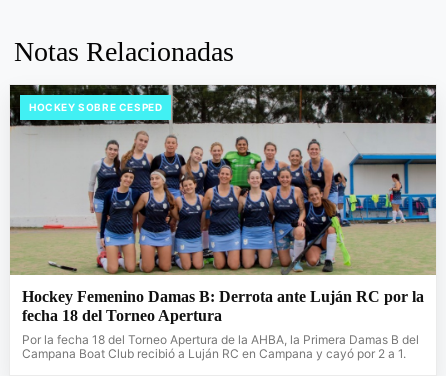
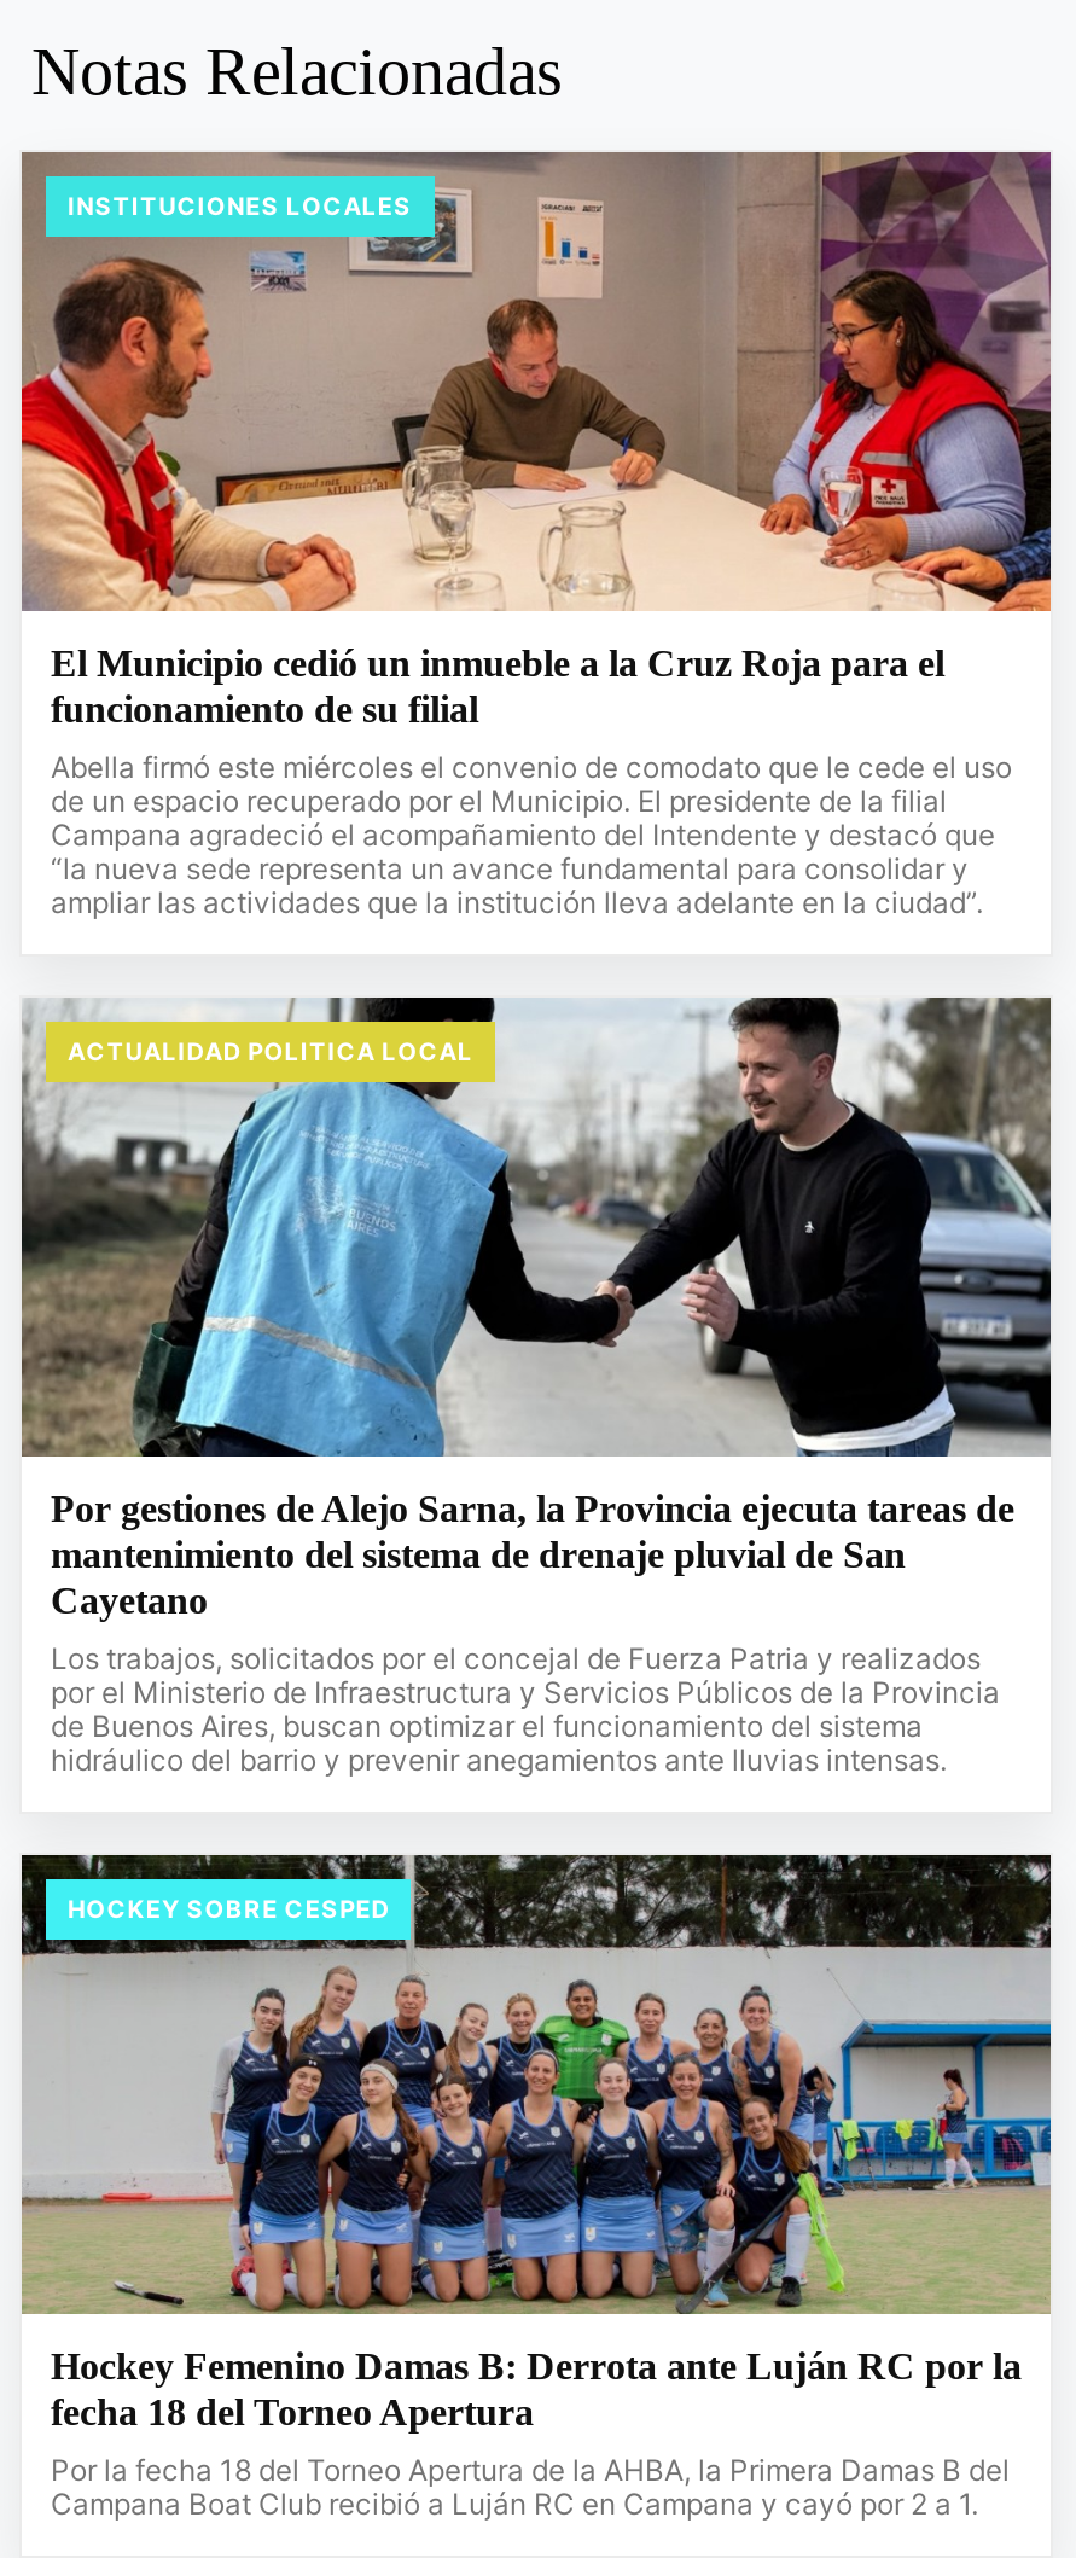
+ [image]
+ INSTITUCIONES LOCALES

+ [image]
+ ACTUALIDAD POLITICA LOCAL

+ El Municipio cedió un inmueble a la Cruz Roja para el
+ funcionamiento de su filial
+ Abella firmó este miércoles el convenio de comodato que le cede el uso
+ de un espacio recuperado por el Municipio. El presidente de la filial
+ Campana agradeció el acompañamiento del Intendente y destacó que
+ “la nueva sede representa un avance fundamental para consolidar y
+ ampliar las actividades que la institución lleva adelante en la ciudad”.

+ Por gestiones de Alejo Sarna, la Provincia ejecuta tareas de
+ mantenimiento del sistema de drenaje pluvial de San
+ Cayetano
+ Los trabajos, solicitados por el concejal de Fuerza Patria y realizados
+ por el Ministerio de Infraestructura y Servicios Públicos de la Provincia
+ de Buenos Aires, buscan optimizar el funcionamiento del sistema
+ hidráulico del barrio y prevenir anegamientos ante lluvias intensas.
